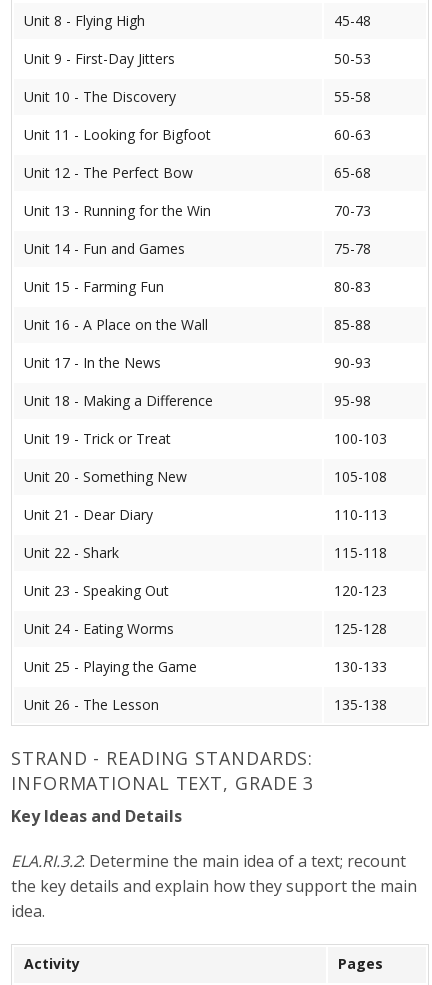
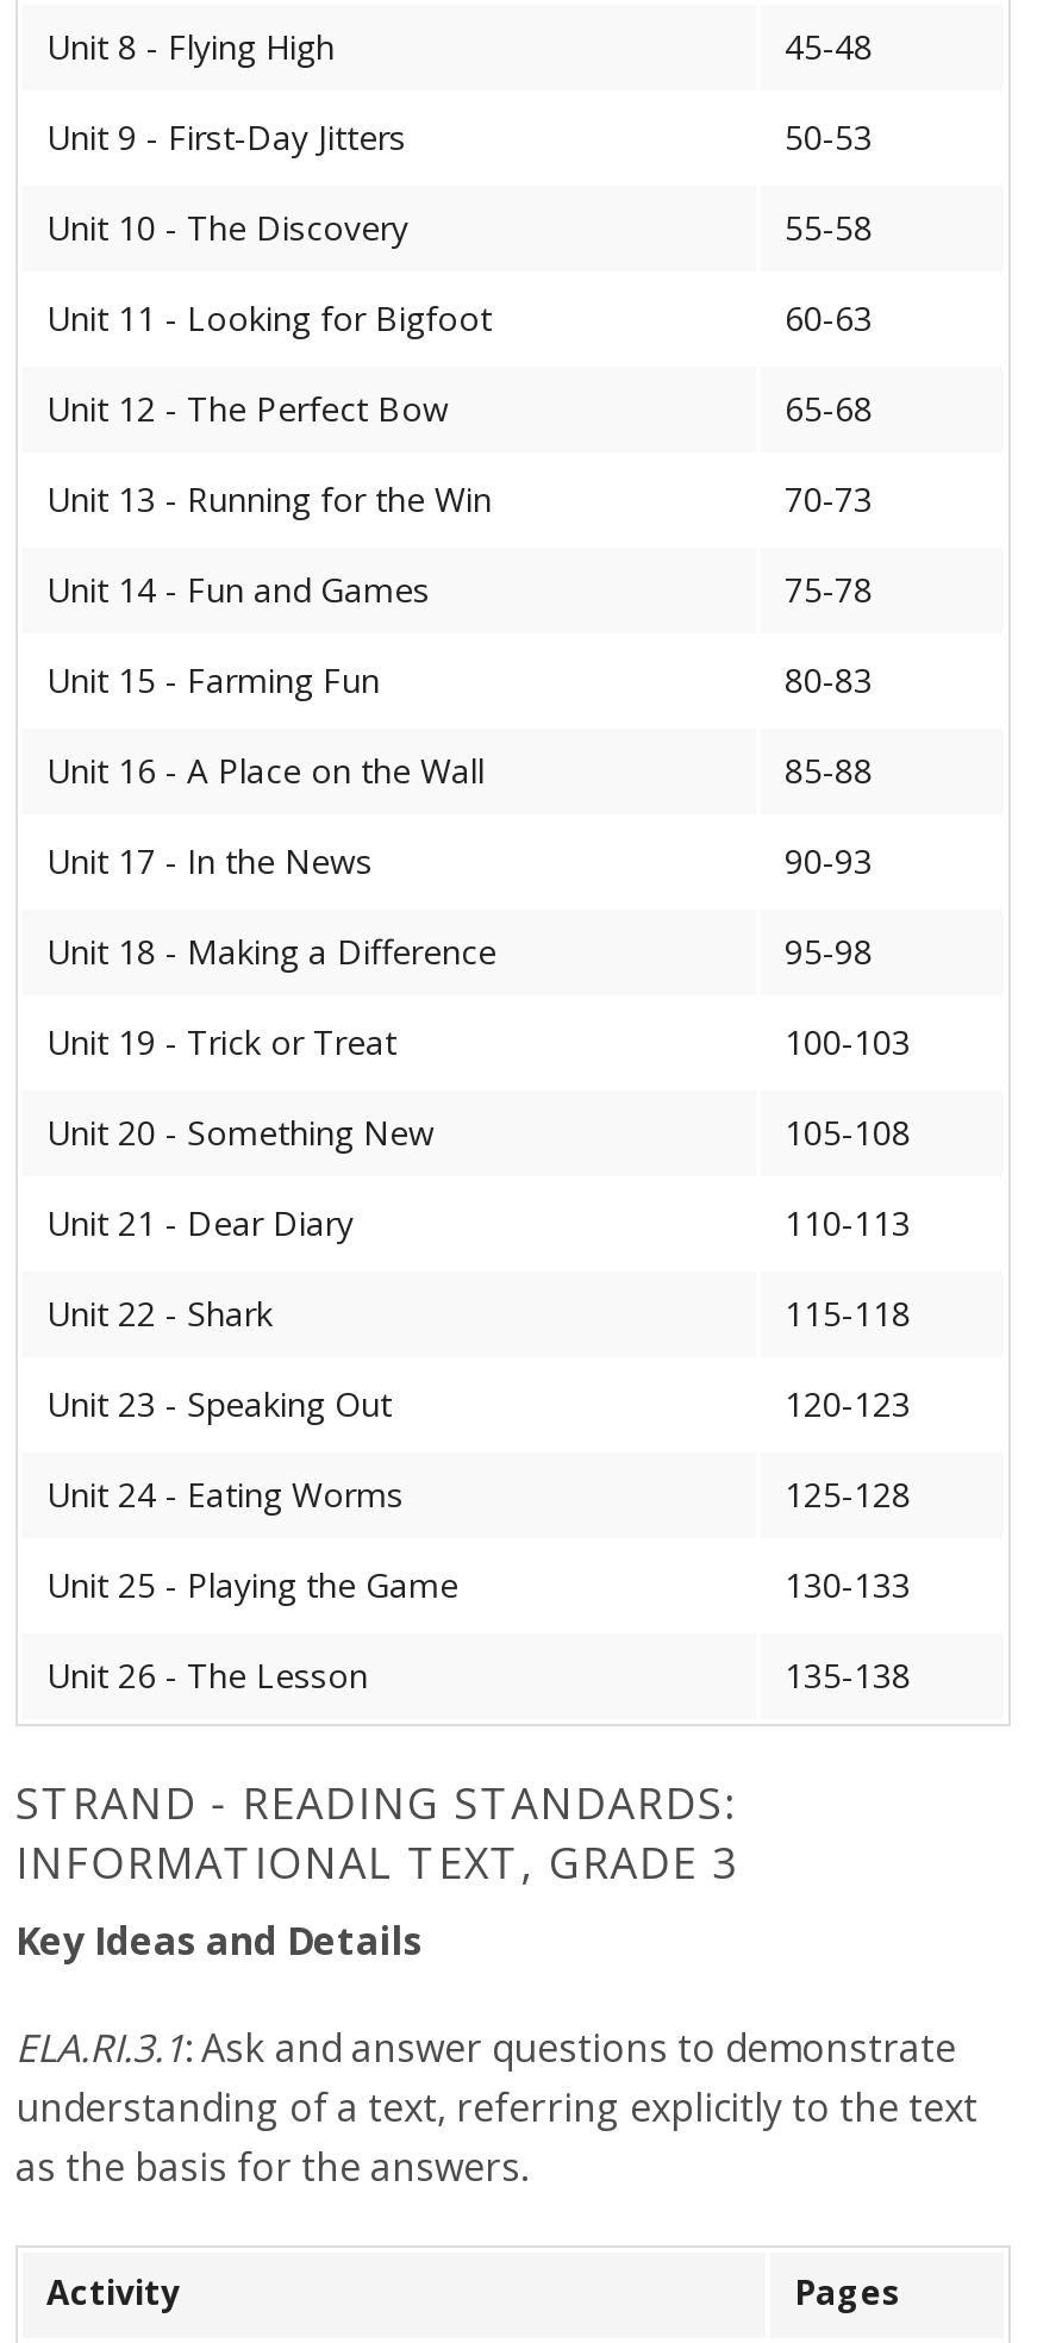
- ELA.RI.3.2: Determine the main idea of a text; recount
- the key details and explain how they support the main
- idea.
+ ELA.RI.3.1: Ask and answer questions to demonstrate
+ understanding of a text, referring explicitly to the text
+ as the basis for the answers.
